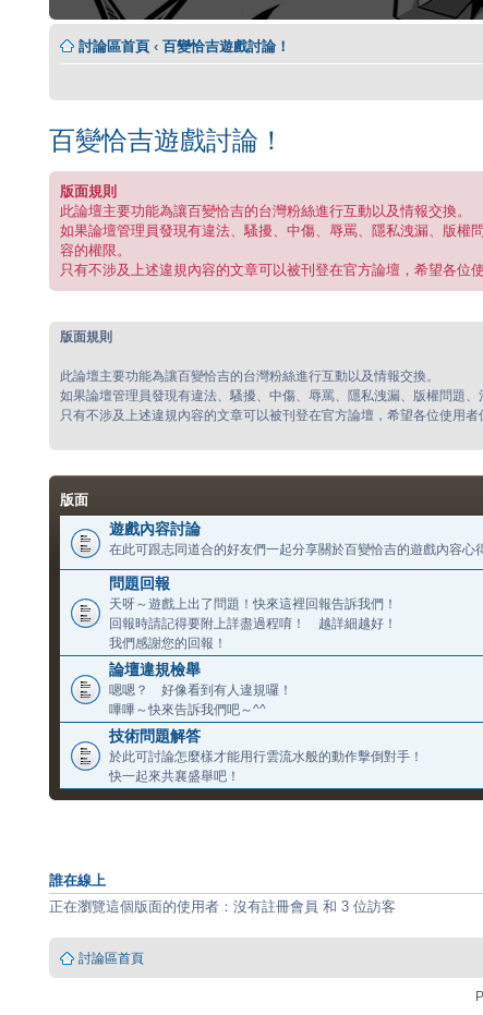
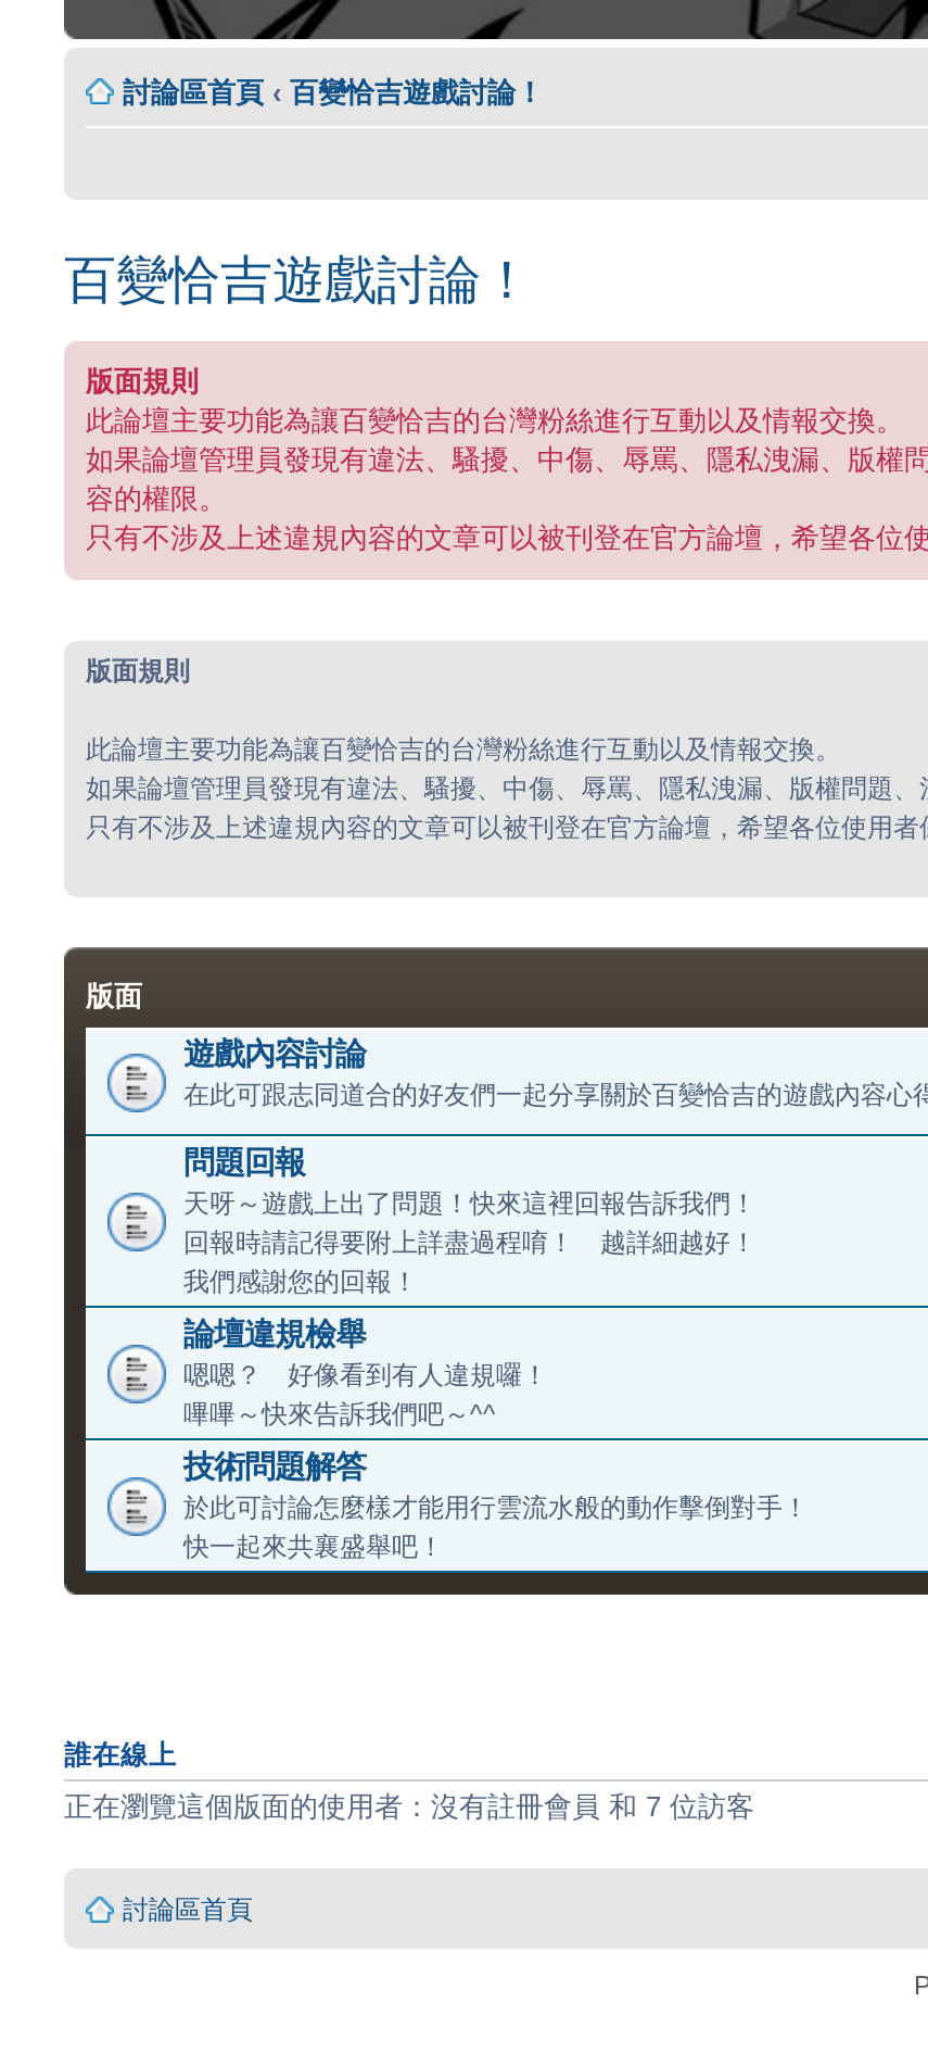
- 正在瀏覽這個版面的使用者：沒有註冊會員 和 3 位訪客
+ 正在瀏覽這個版面的使用者：沒有註冊會員 和 7 位訪客
